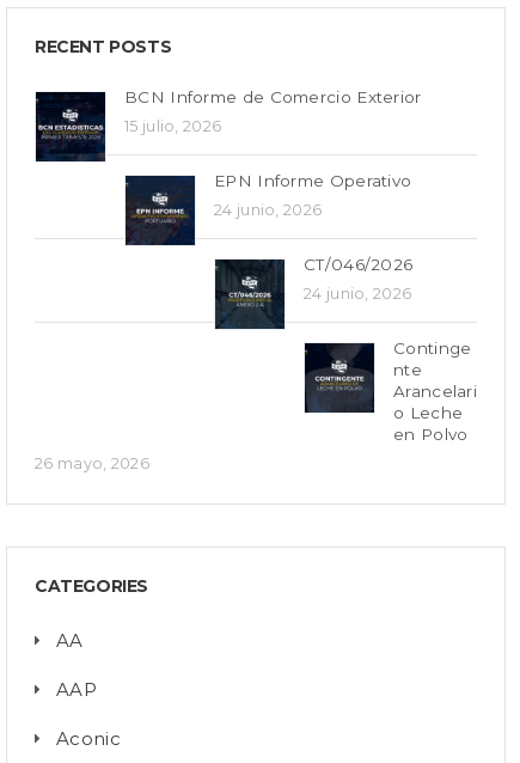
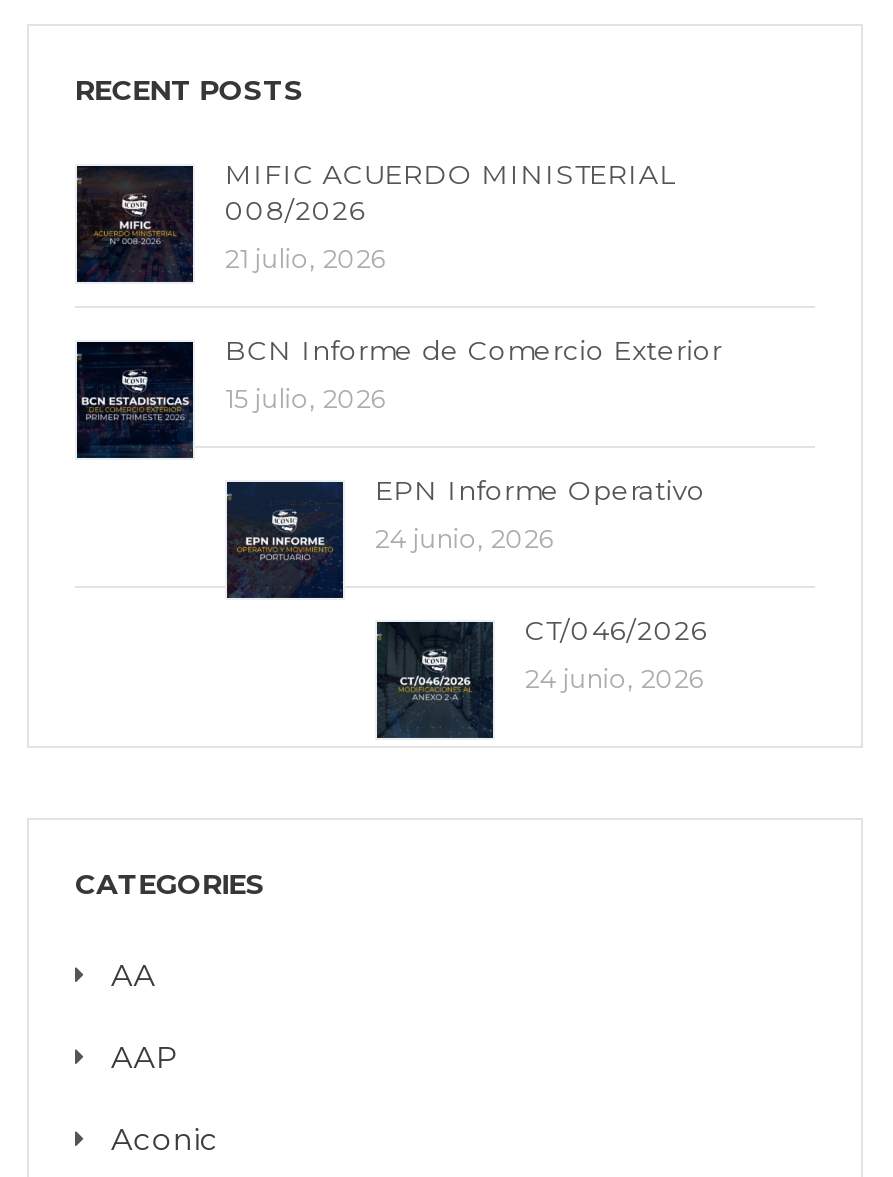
+ [image]
+ MIFIC ACUERDO MINISTERIAL
+ 008/2026
+ 21 julio, 2026

moved down: [image] | BCN Informe de Comercio Exterior | 15 julio, 2026 | EPN Informe Operativo | 24 junio, 2026 | CT/046/2026 | 24 junio, 2026

- [image]
- Continge
- nte
- Arancelari
- o Leche
- en Polvo
- 26 mayo, 2026
